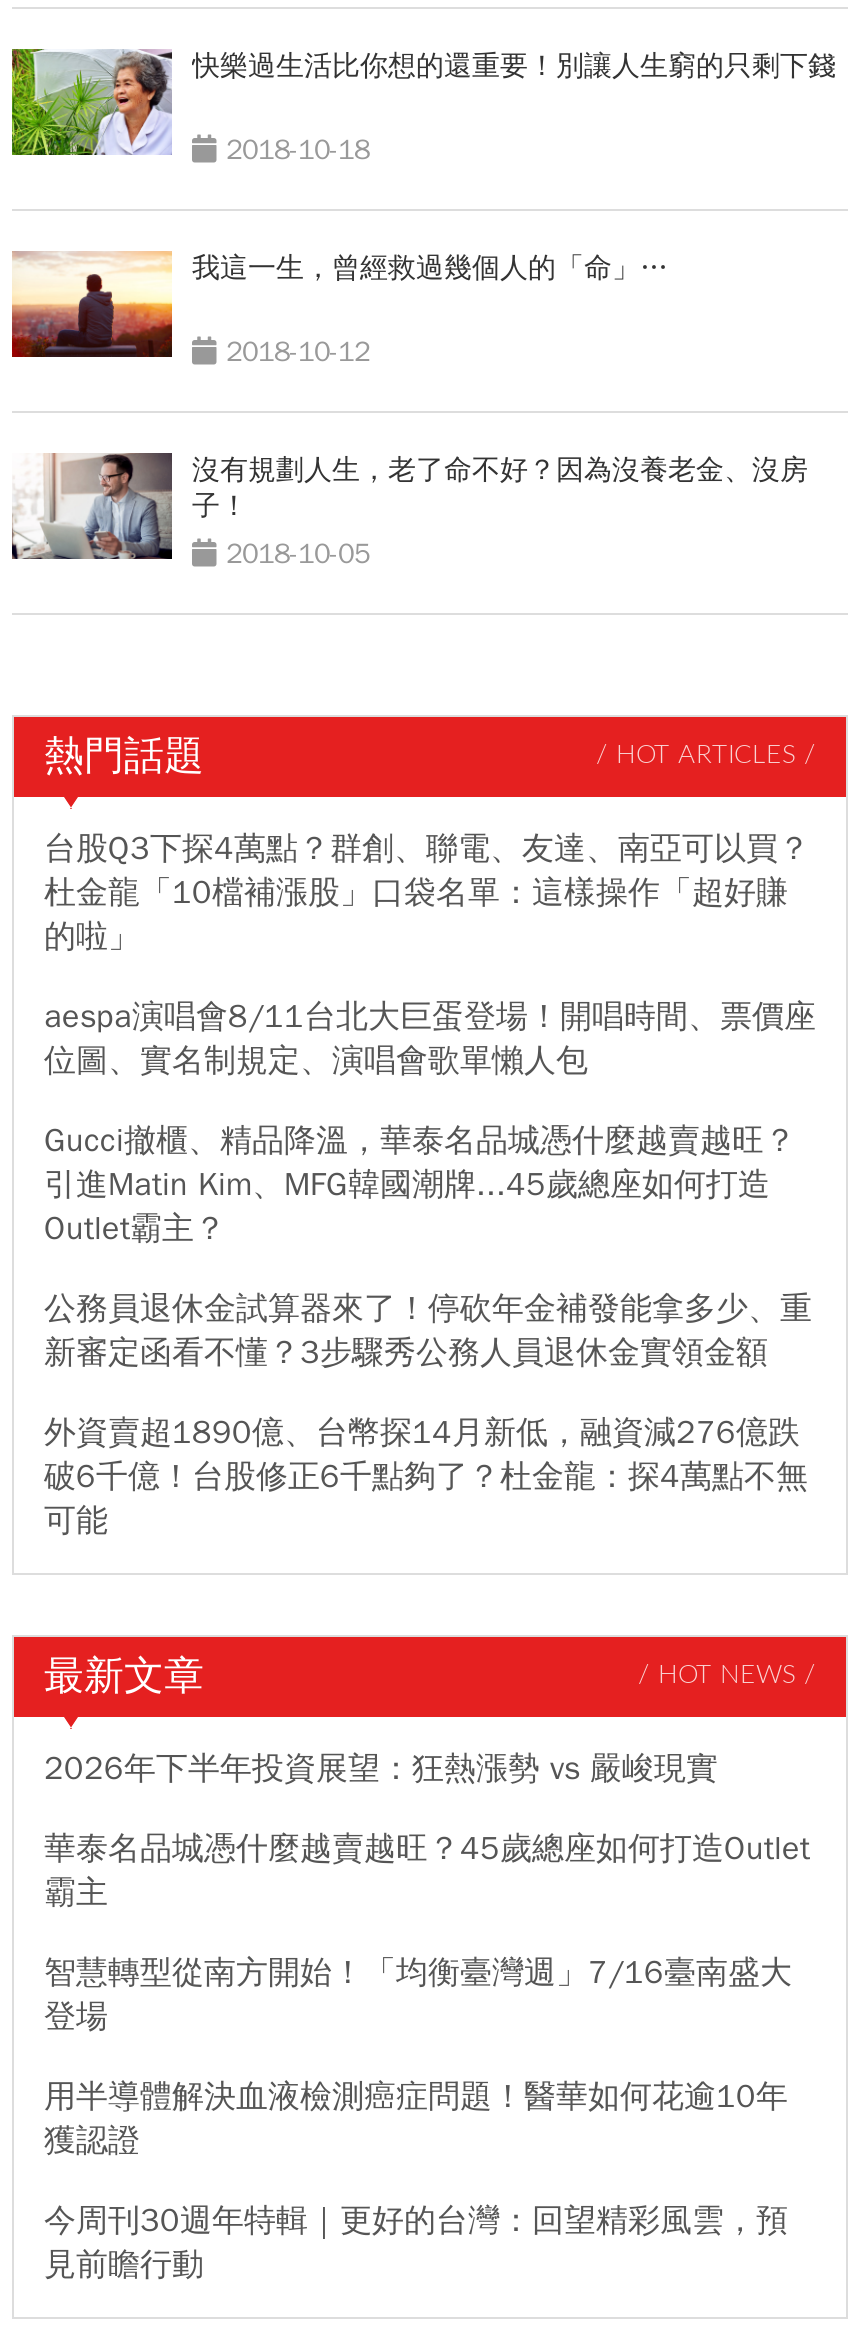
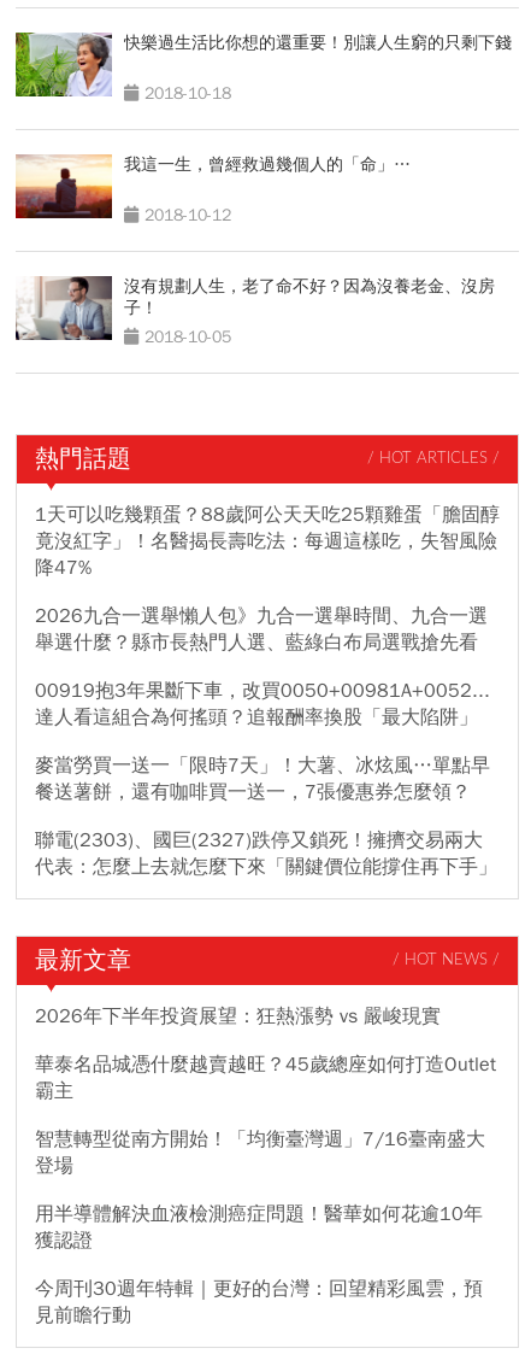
- 台股Q3下探4萬點？群創、聯電、友達、南亞可以買？
- 杜金龍「10檔補漲股」口袋名單：這樣操作「超好賺
- 的啦」
+ 1天可以吃幾顆蛋？88歲阿公天天吃25顆雞蛋「膽固醇
+ 竟沒紅字」！名醫揭長壽吃法：每週這樣吃，失智風險
+ 降47%

- aespa演唱會8/11台北大巨蛋登場！開唱時間、票價座
- 位圖、實名制規定、演唱會歌單懶人包
+ 2026九合一選舉懶人包》九合一選舉時間、九合一選
+ 舉選什麼？縣市長熱門人選、藍綠白布局選戰搶先看

- Gucci撤櫃、精品降溫，華泰名品城憑什麼越賣越旺？
- 引進Matin Kim、MFG韓國潮牌...45歲總座如何打造
- Outlet霸主？
+ 00919抱3年果斷下車，改買0050+00981A+0052...
+ 達人看這組合為何搖頭？追報酬率換股「最大陷阱」

- 公務員退休金試算器來了！停砍年金補發能拿多少、重
- 新審定函看不懂？3步驟秀公務人員退休金實領金額
+ 麥當勞買一送一「限時7天」！大薯、冰炫風…單點早
+ 餐送薯餅，還有咖啡買一送一，7張優惠券怎麼領？

- 外資賣超1890億、台幣探14月新低，融資減276億跌
- 破6千億！台股修正6千點夠了？杜金龍：探4萬點不無
- 可能
+ 聯電(2303)、國巨(2327)跌停又鎖死！擁擠交易兩大
+ 代表：怎麼上去就怎麼下來「關鍵價位能撐住再下手」
